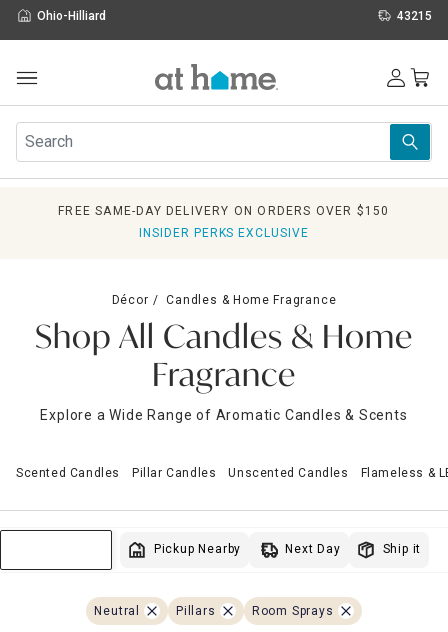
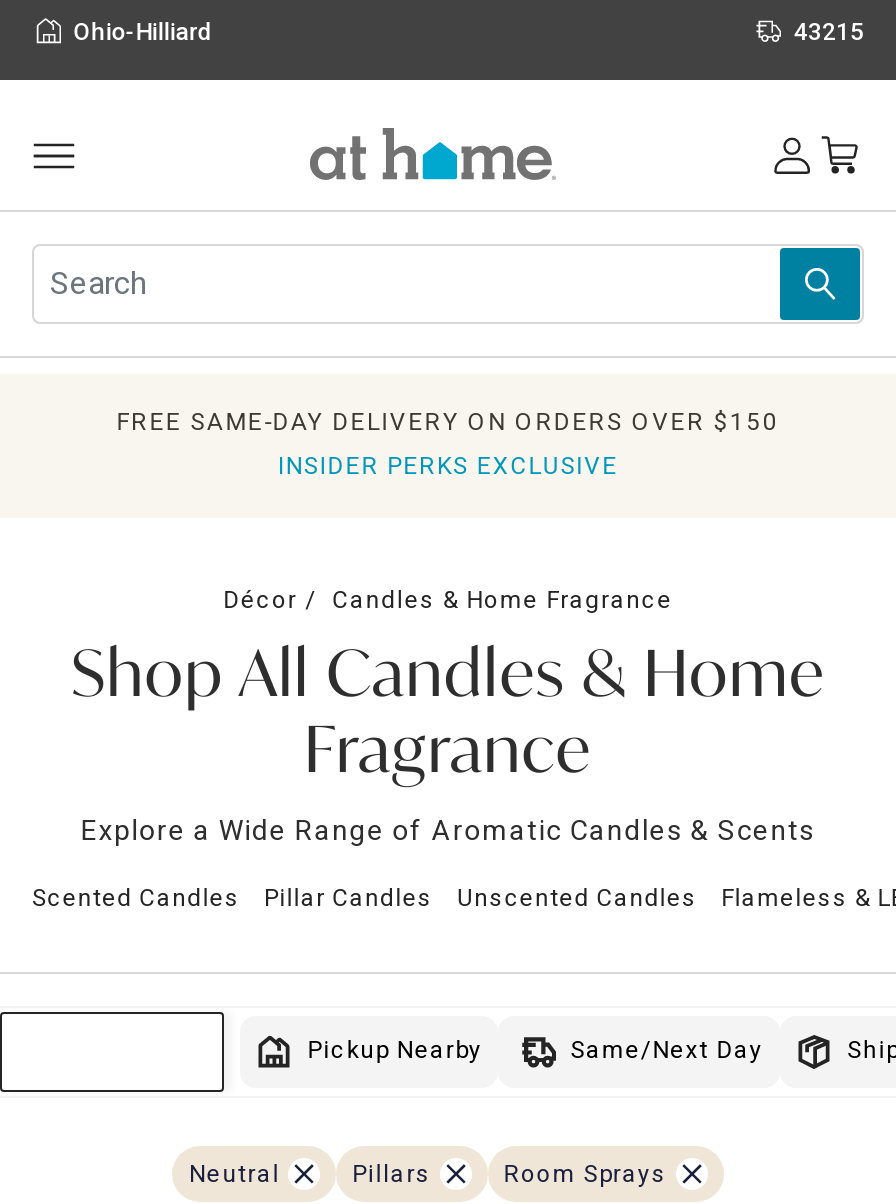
- Next Day
+ Same/Next Day
